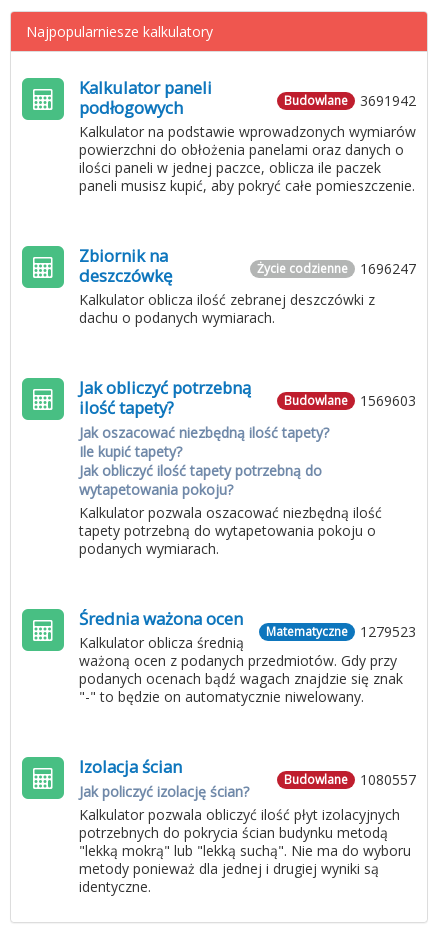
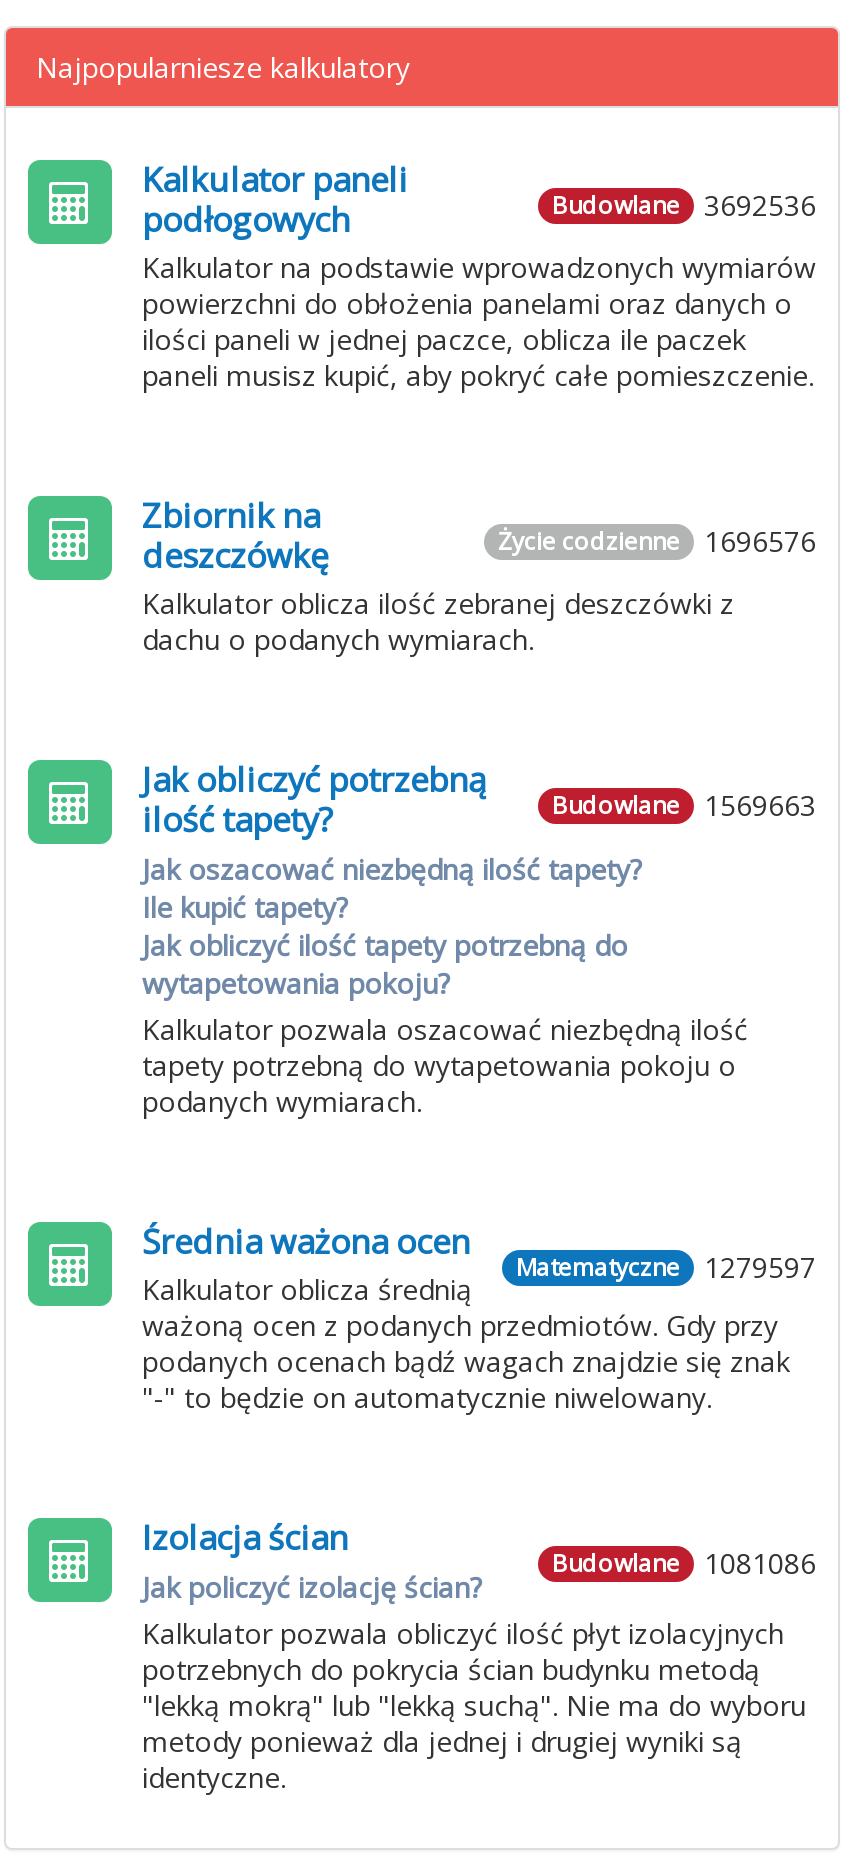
- Budowlane 3691942
+ Budowlane 3692536

- Życie codzienne 1696247
+ Życie codzienne 1696576

- Budowlane 1569603
+ Budowlane 1569663

- Matematyczne 1279523
+ Matematyczne 1279597

- Budowlane 1080557
+ Budowlane 1081086
